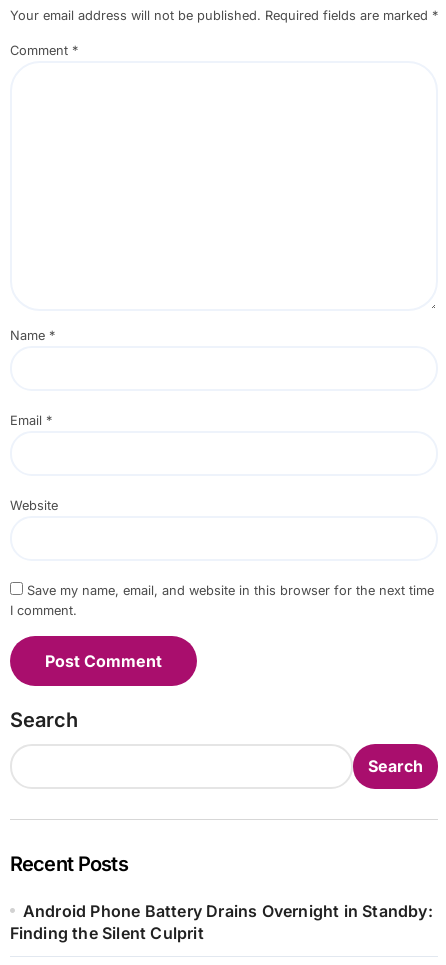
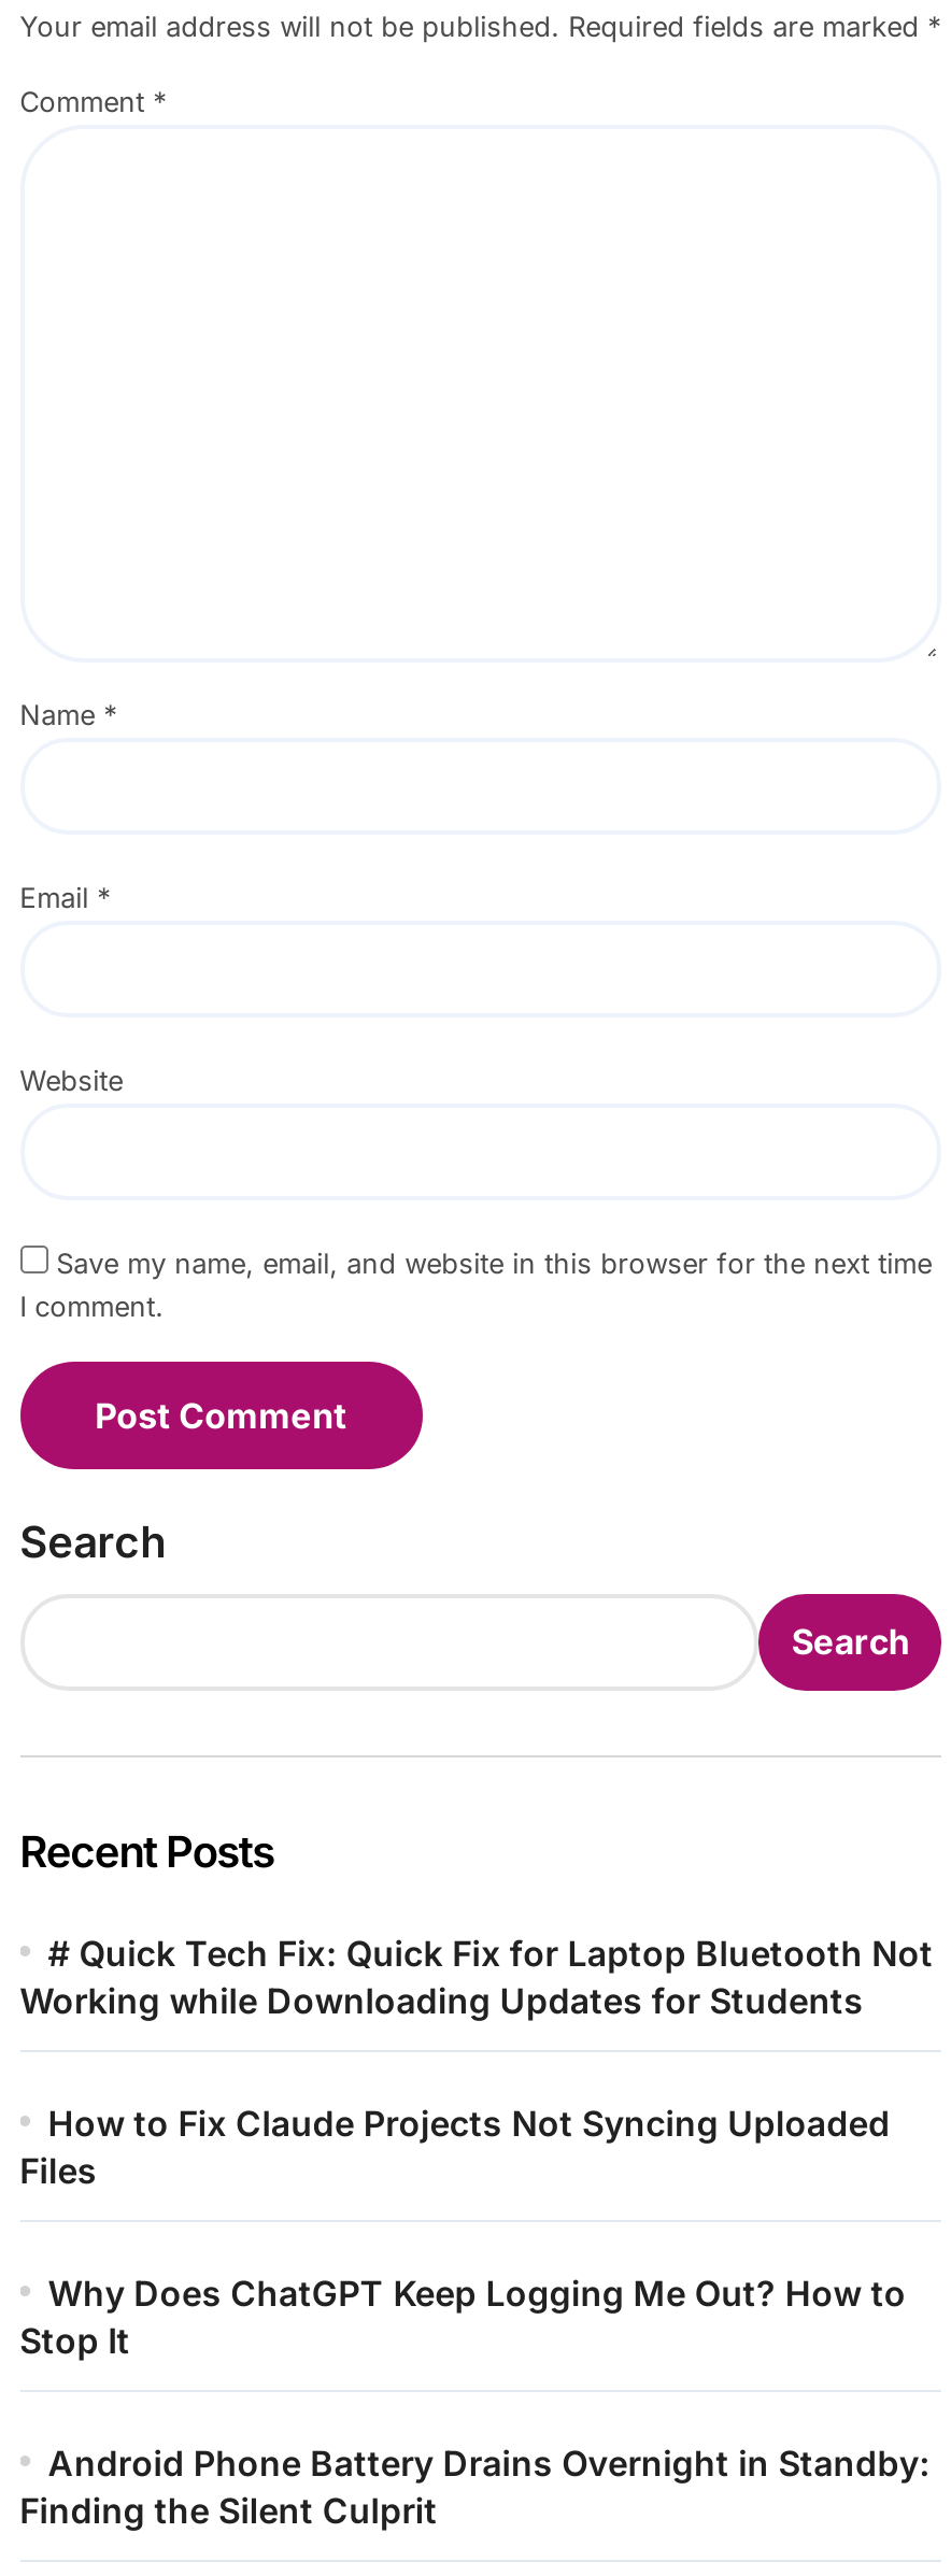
+ # Quick Tech Fix: Quick Fix for Laptop Bluetooth Not
+ Working while Downloading Updates for Students
+ How to Fix Claude Projects Not Syncing Uploaded
+ Files
+ Why Does ChatGPT Keep Logging Me Out? How to
+ Stop It
